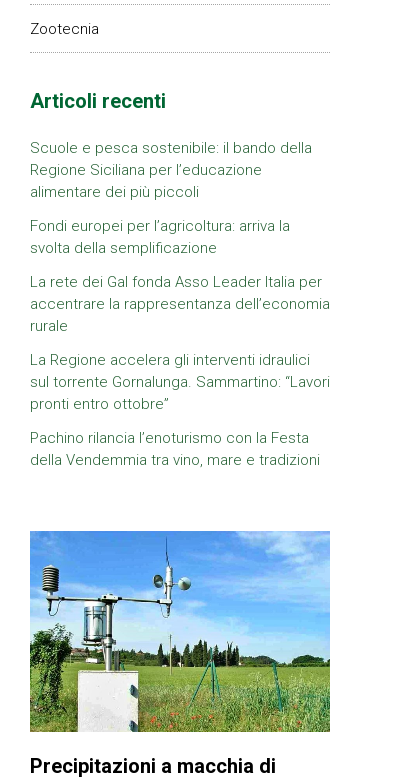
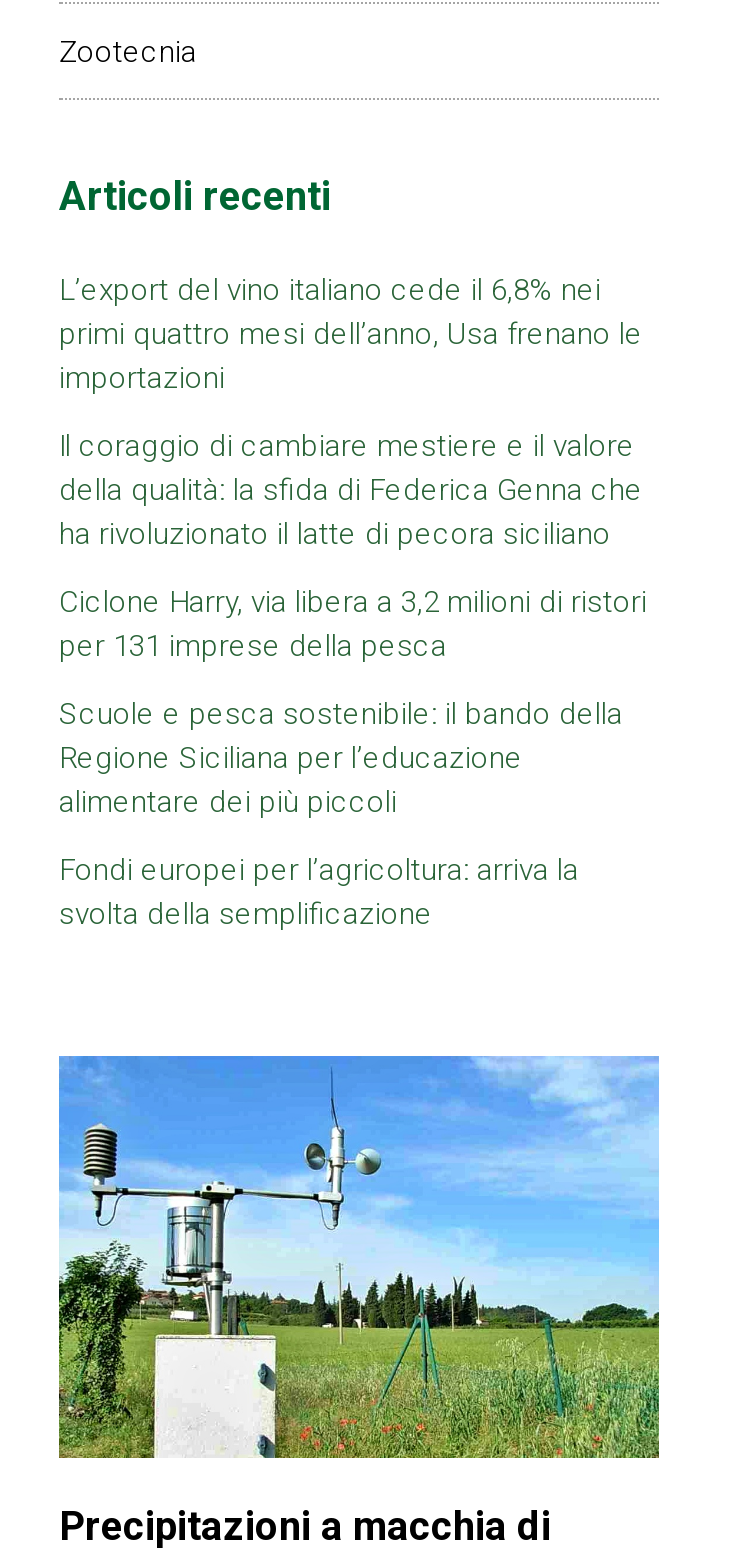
+ L’export del vino italiano cede il 6,8% nei
+ primi quattro mesi dell’anno, Usa frenano le
+ importazioni
+ Il coraggio di cambiare mestiere e il valore
+ della qualità: la sfida di Federica Genna che
+ ha rivoluzionato il latte di pecora siciliano
+ Ciclone Harry, via libera a 3,2 milioni di ristori
+ per 131 imprese della pesca

moved down: Scuole e pesca sostenibile: il bando della | Regione Siciliana per l’educazione | alimentare dei più piccoli | Fondi europei per l’agricoltura: arriva la | svolta della semplificazione

- La rete dei Gal fonda Asso Leader Italia per
- accentrare la rappresentanza dell’economia
- rurale
- La Regione accelera gli interventi idraulici
- sul torrente Gornalunga. Sammartino: “Lavori
- pronti entro ottobre”
- Pachino rilancia l’enoturismo con la Festa
- della Vendemmia tra vino, mare e tradizioni
